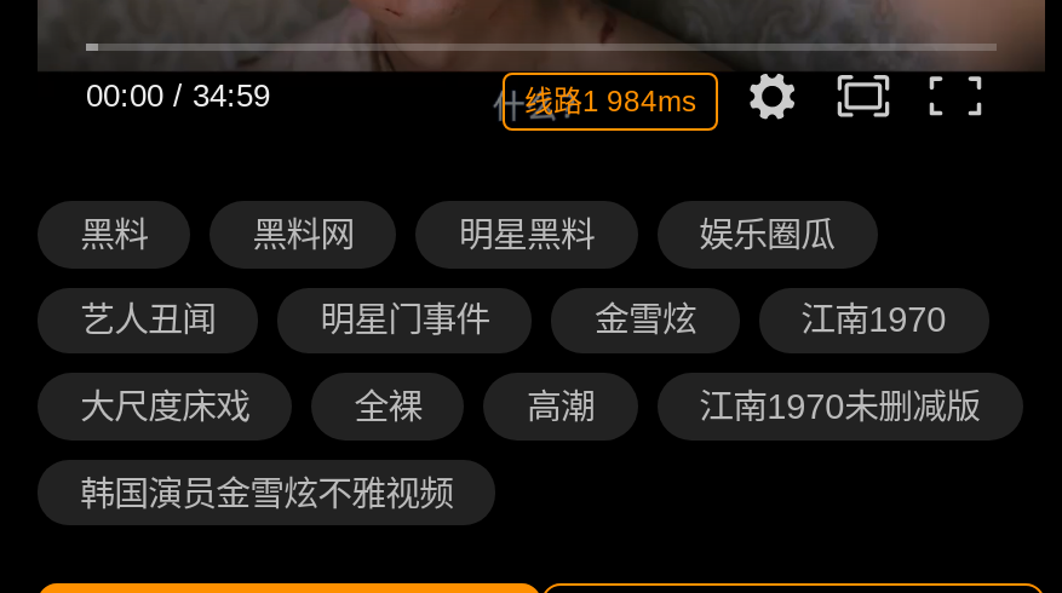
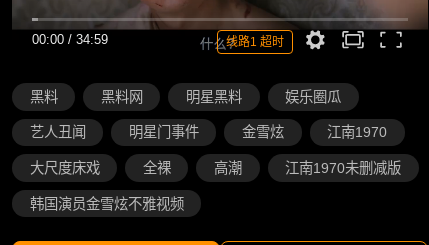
- 线路1 984ms
+ 线路1 超时
